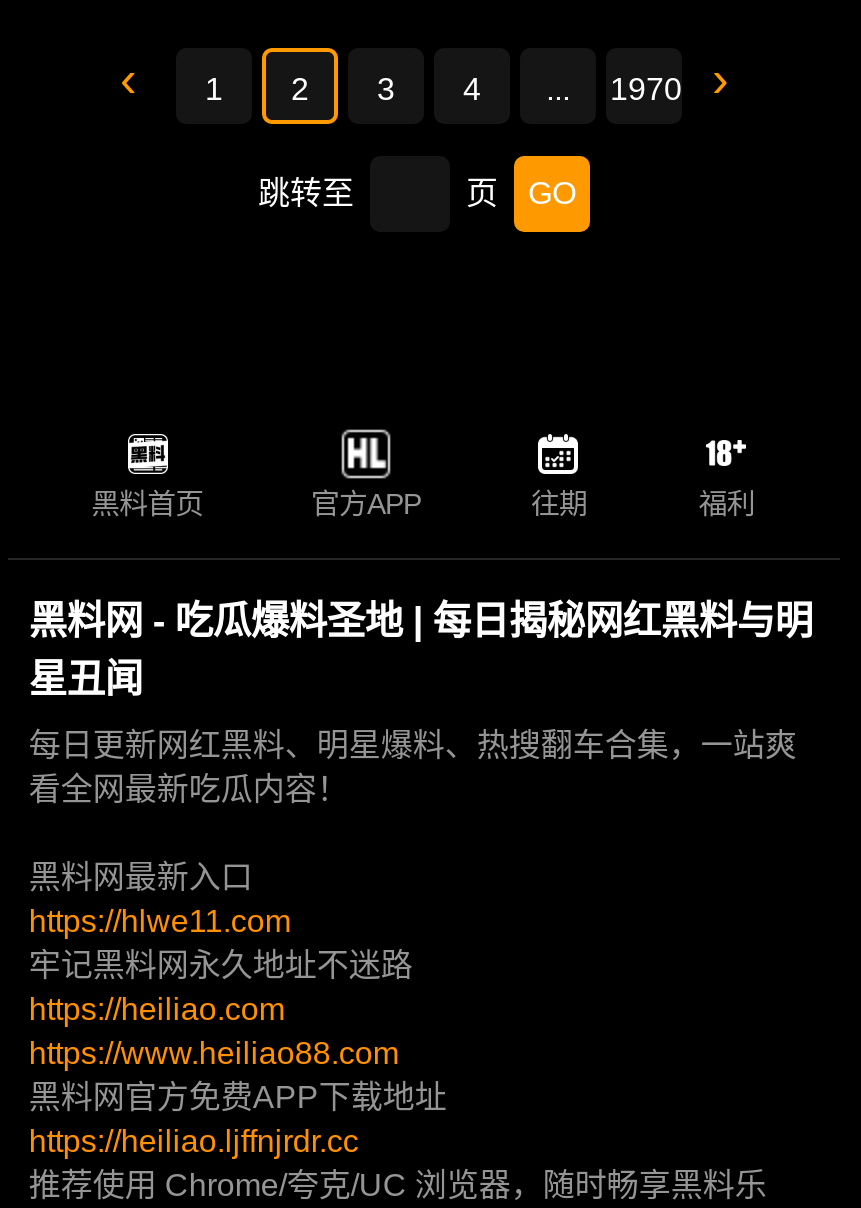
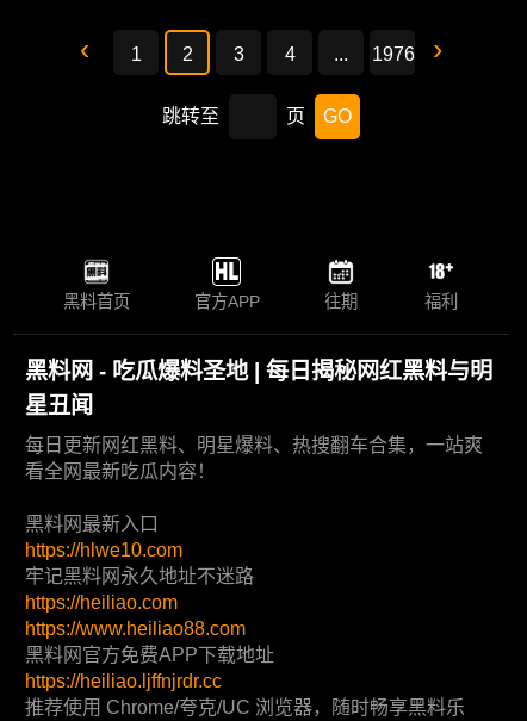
- 1970
+ 1976

- https://hlwe11.com
+ https://hlwe10.com
